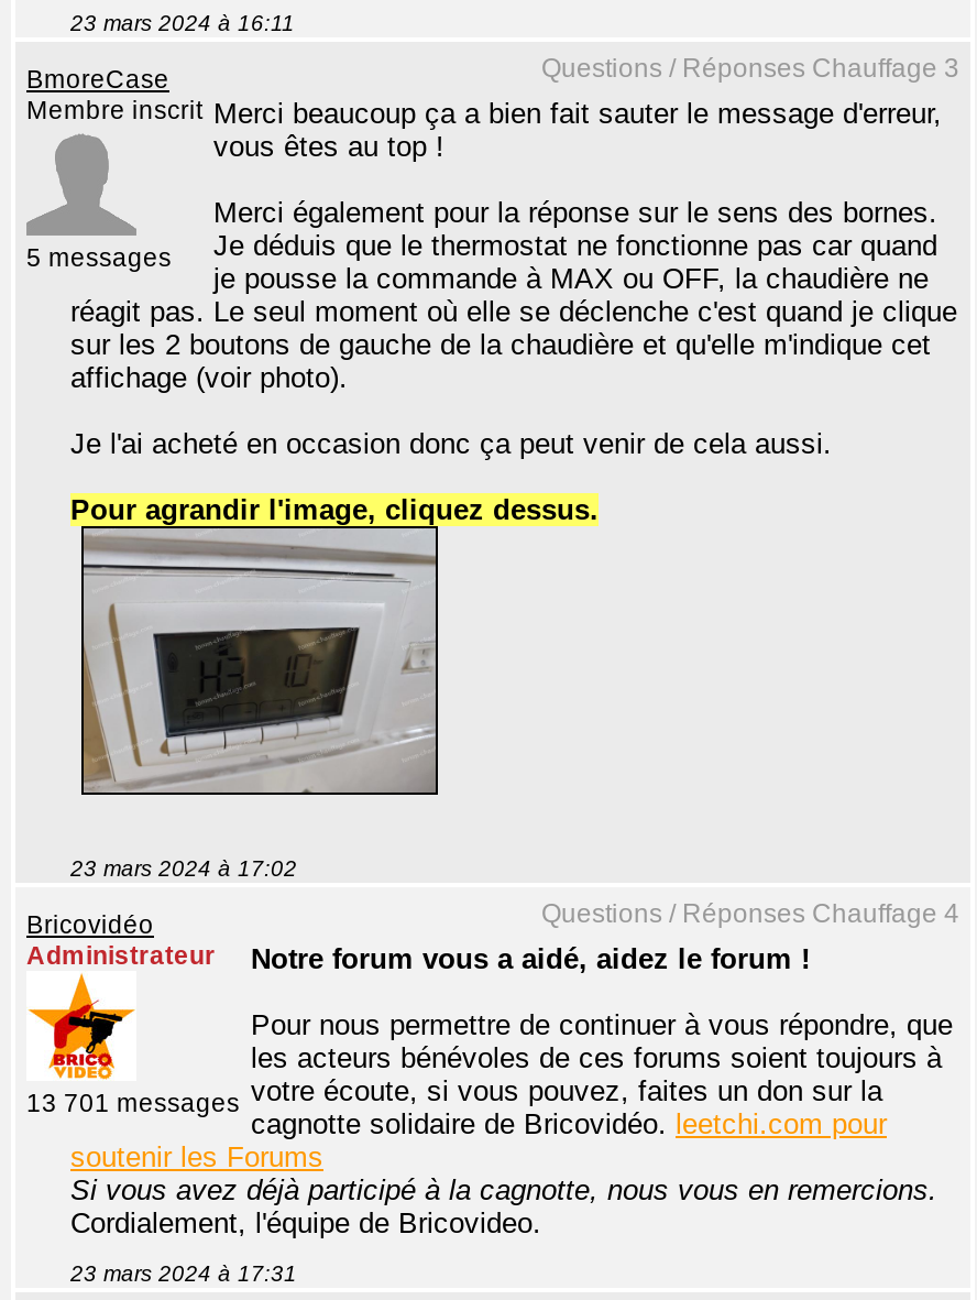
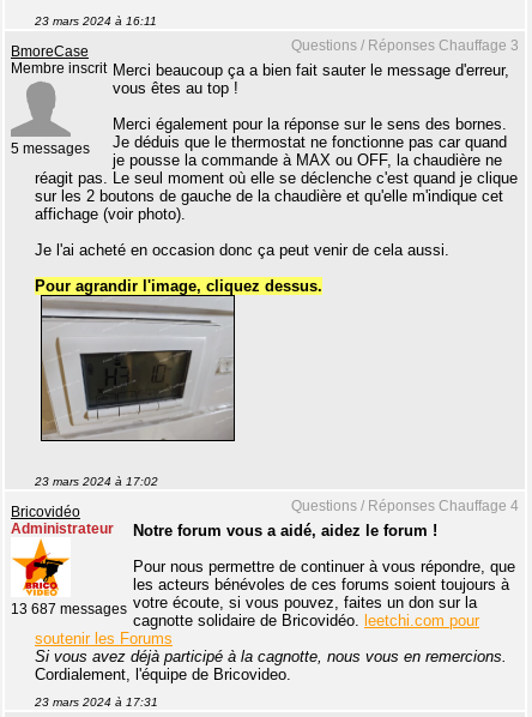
- 13 701 messages votre écoute, si vous pouvez, faites un don sur la
+ 13 687 messages votre écoute, si vous pouvez, faites un don sur la
